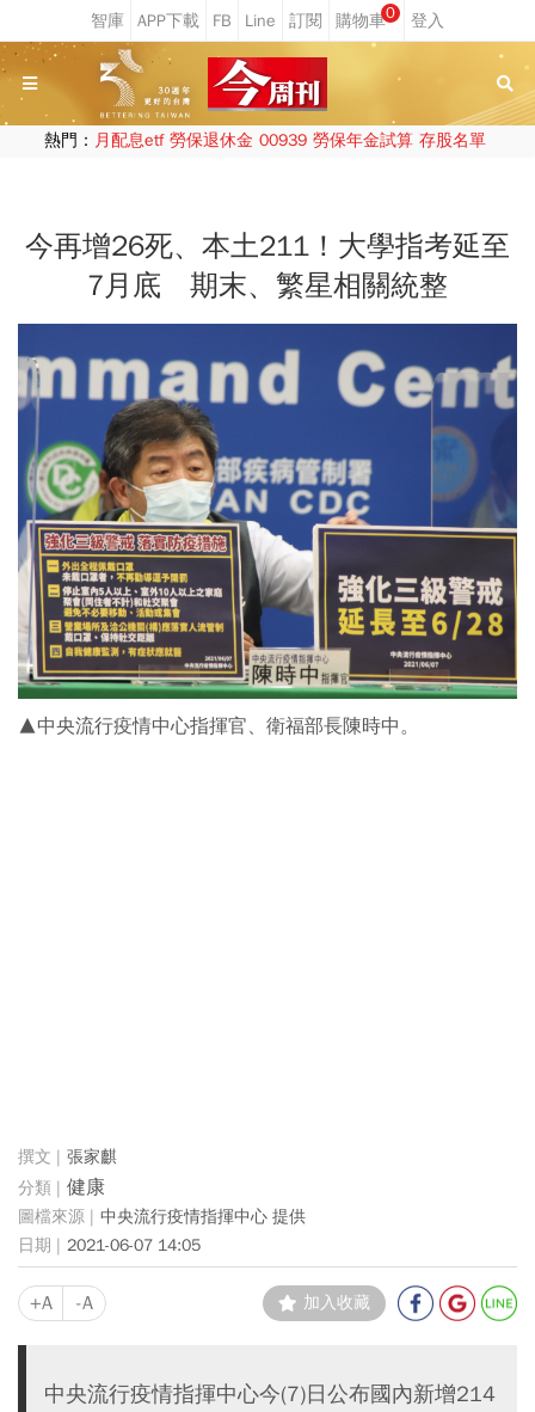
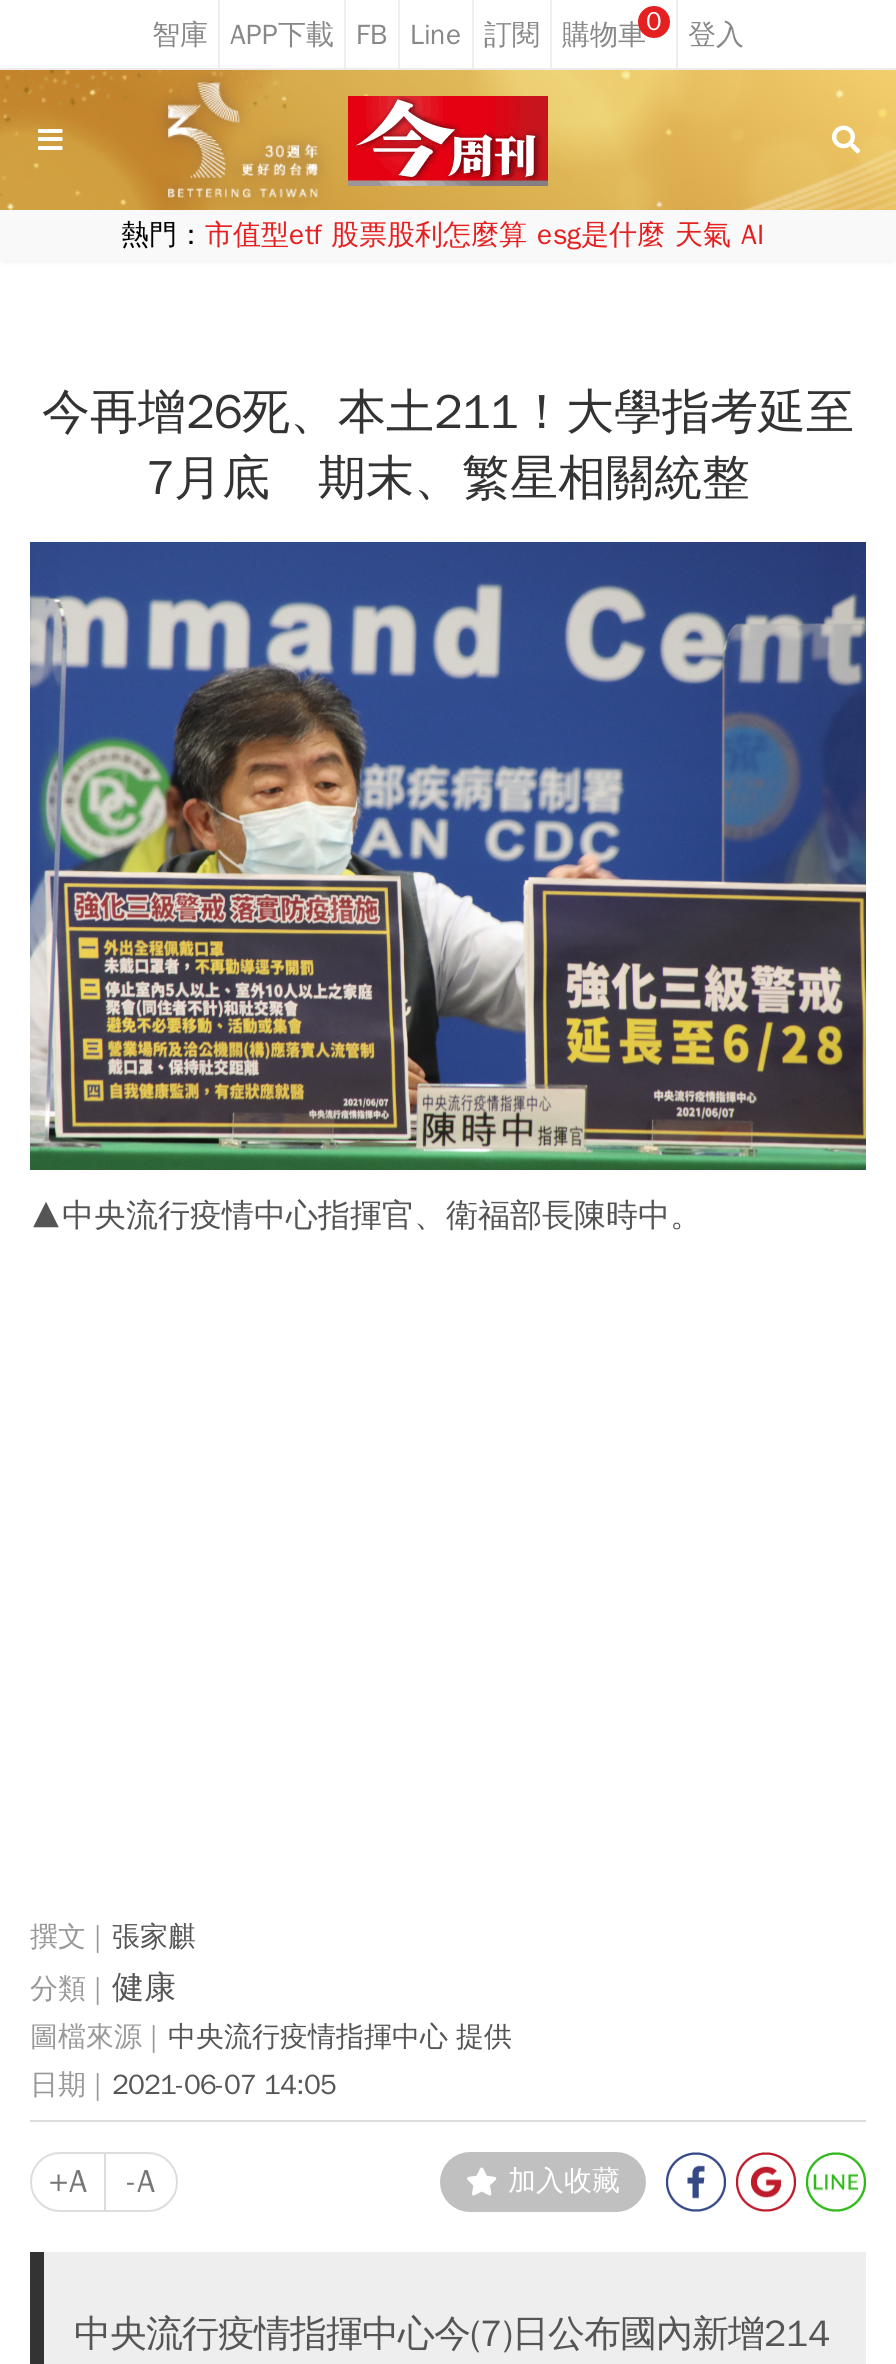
- 熱門：月配息etf 勞保退休金 00939 勞保年金試算 存股名單
+ 熱門：市值型etf 股票股利怎麼算 esg是什麼 天氣 AI
